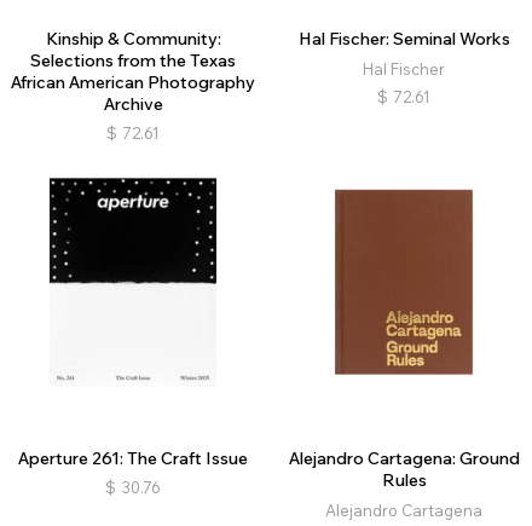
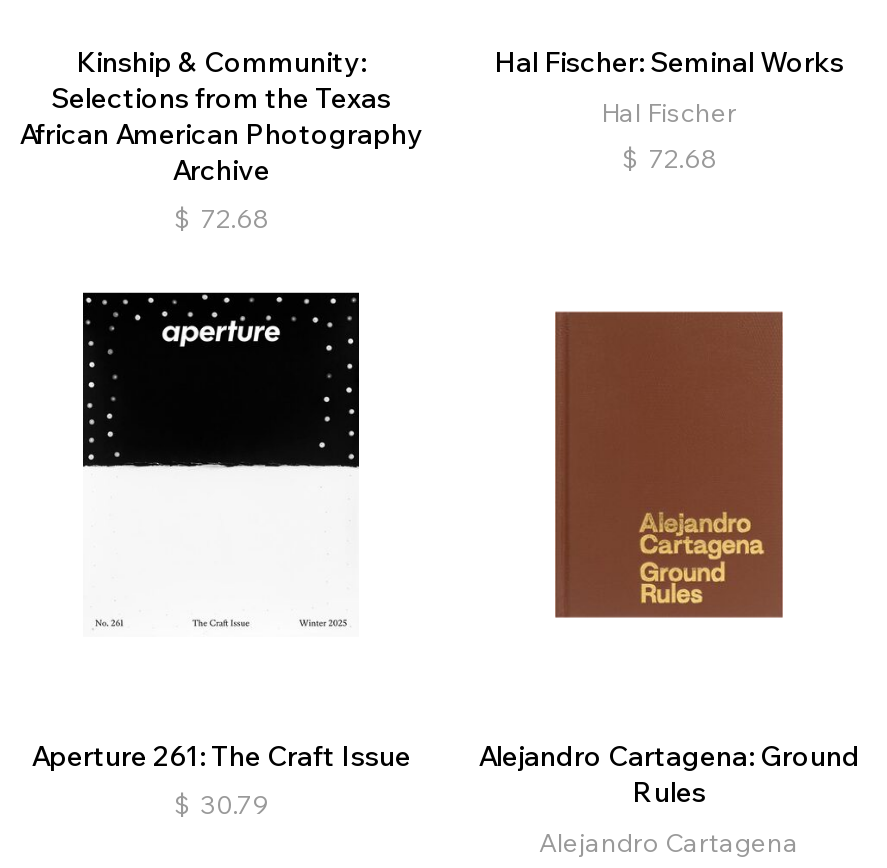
- $ 72.61
+ $ 72.68

- $ 72.61
+ $ 72.68

- $ 30.76
+ $ 30.79
